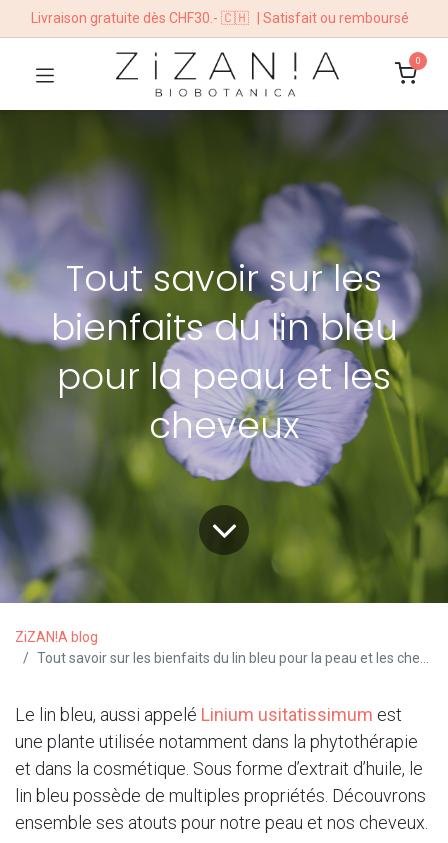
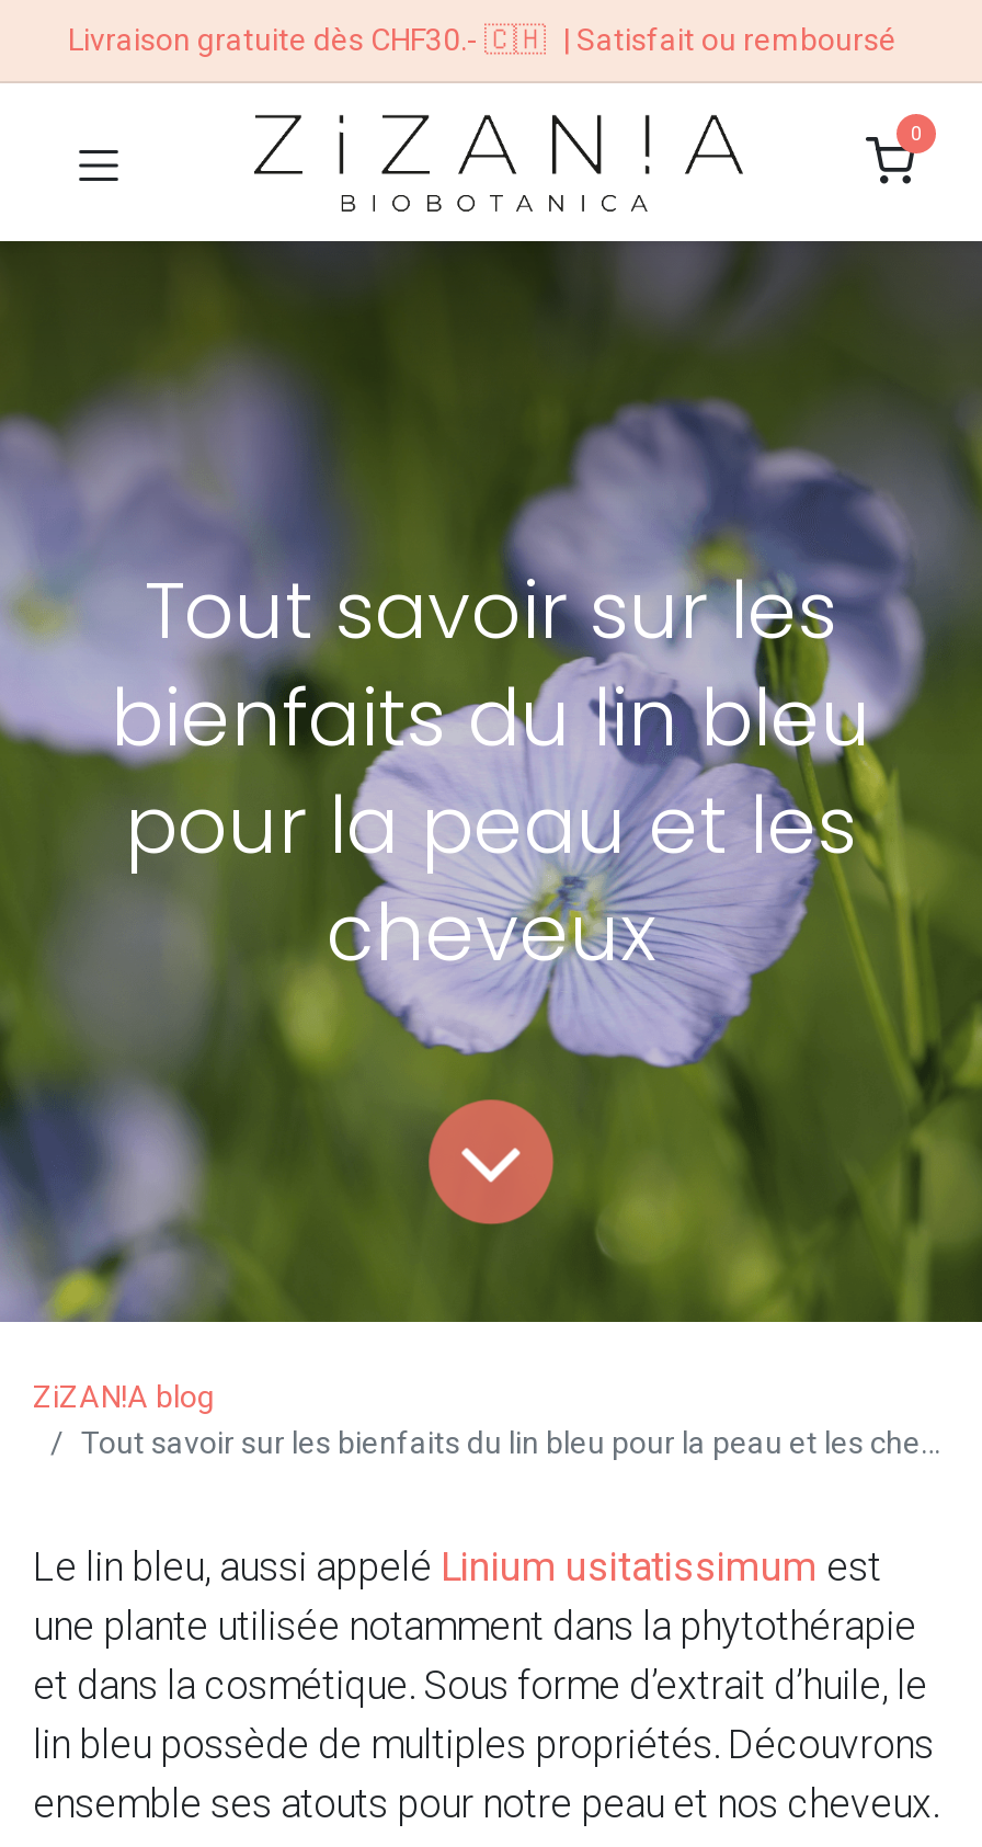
- [image]
+ [image]
